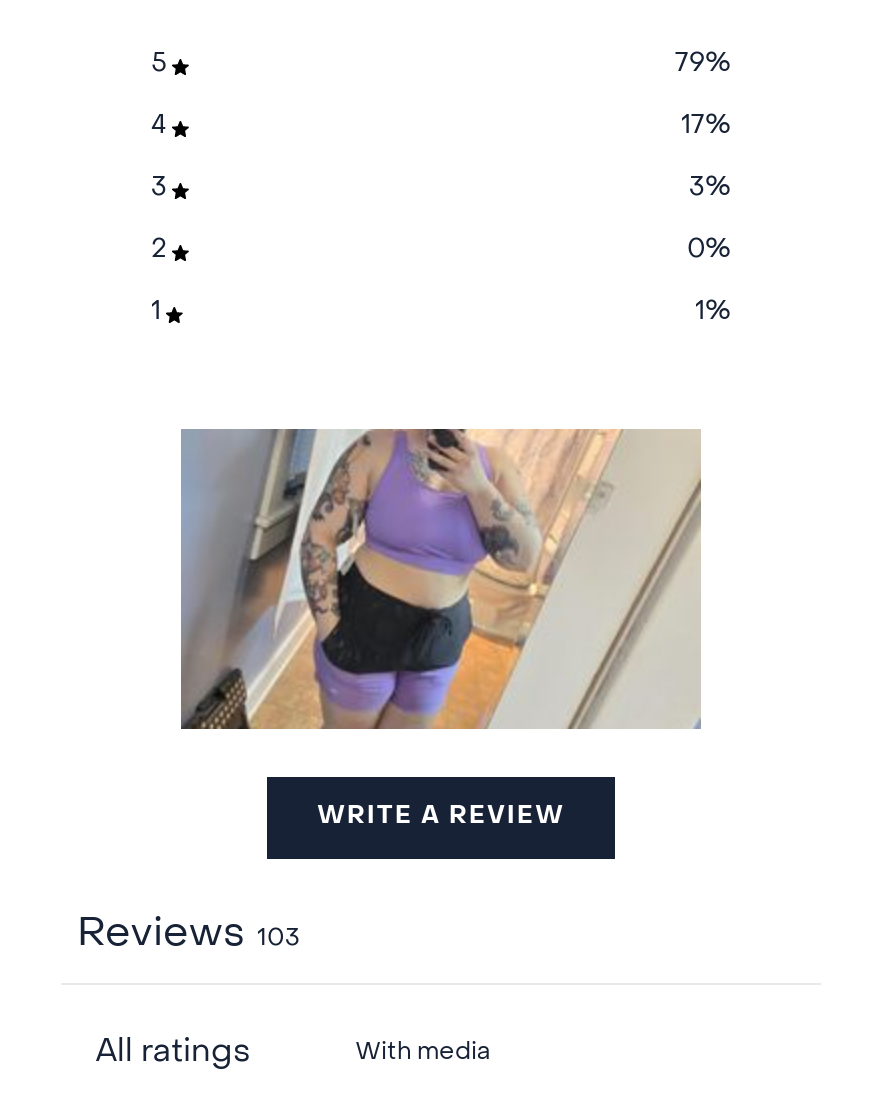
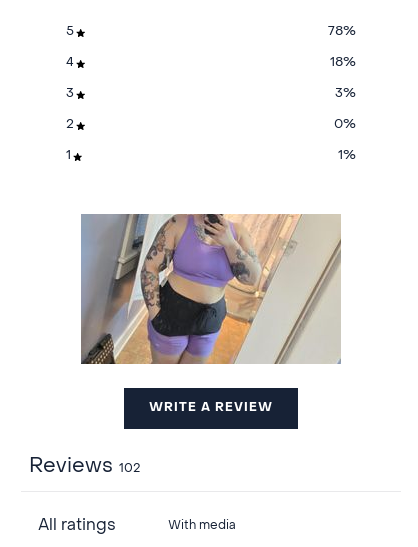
- 79%
+ 78%

- 17%
+ 18%

- Reviews 103
+ Reviews 102
